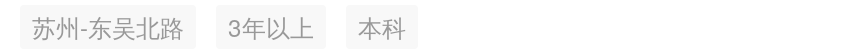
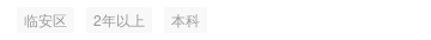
- 苏州-东吴北路
- 3年以上
+ 临安区
+ 2年以上
